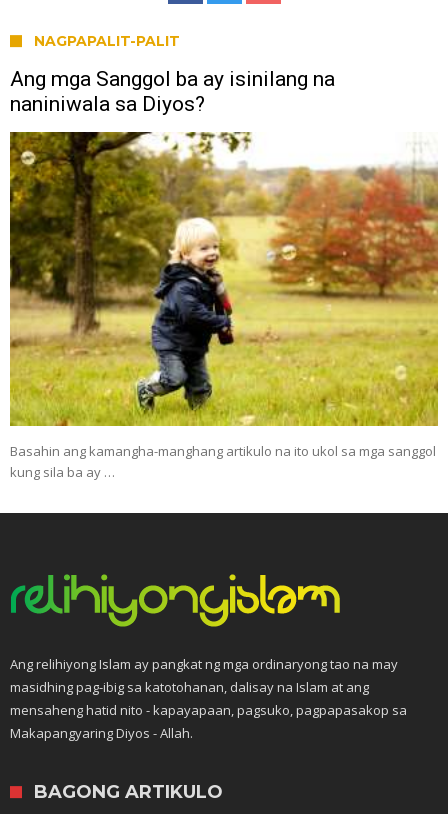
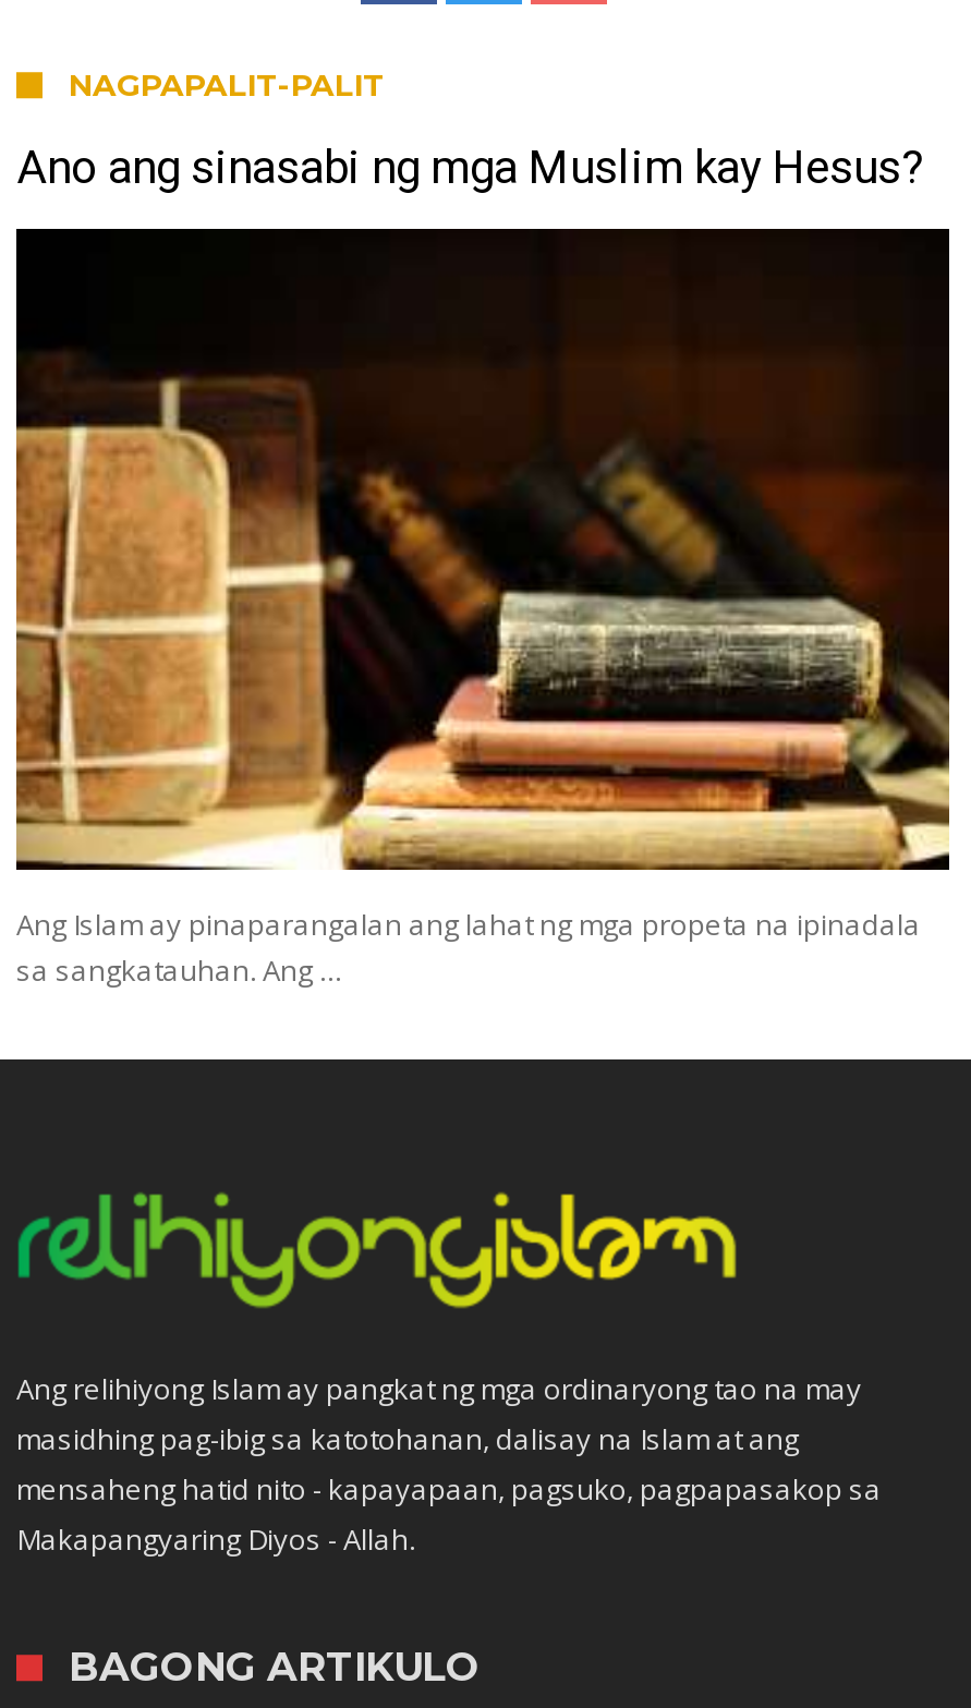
- Ang mga Sanggol ba ay isinilang na
- naniniwala sa Diyos?
+ Ano ang sinasabi ng mga Muslim kay Hesus?

- [image]
- Basahin ang kamangha-manghang artikulo na ito ukol sa mga sanggol
- kung sila ba ay …
+ [image]
+ Ang Islam ay pinaparangalan ang lahat ng mga propeta na ipinadala
+ sa sangkatauhan. Ang …
